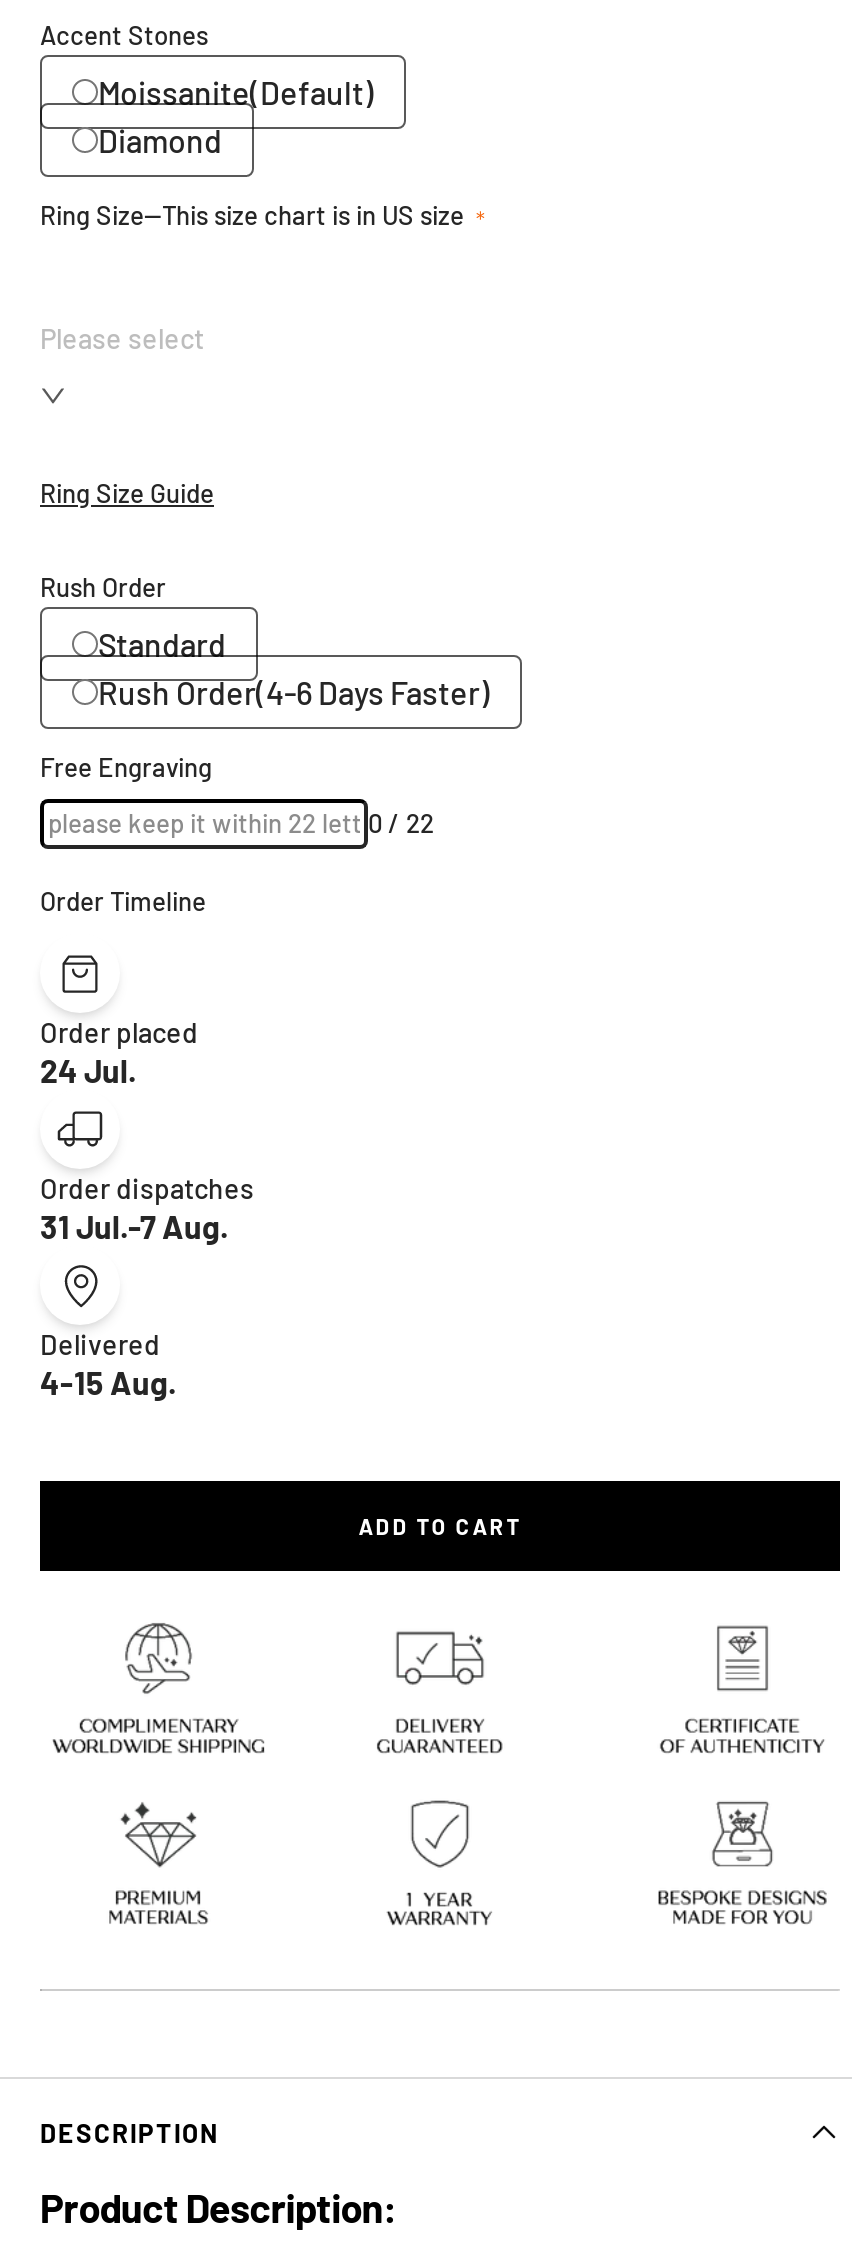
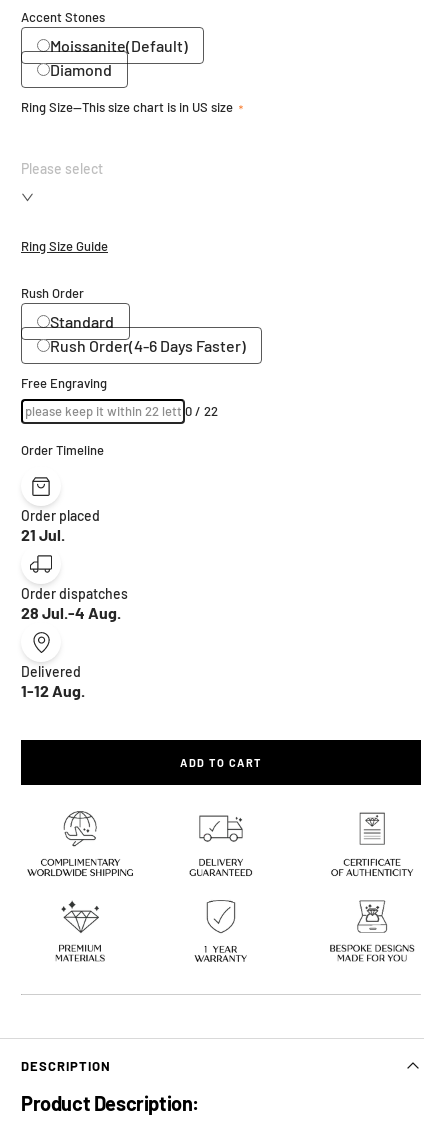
- 24 Jul.
+ 21 Jul.

- 31 Jul.-7 Aug.
+ 28 Jul.-4 Aug.

- 4-15 Aug.
+ 1-12 Aug.
